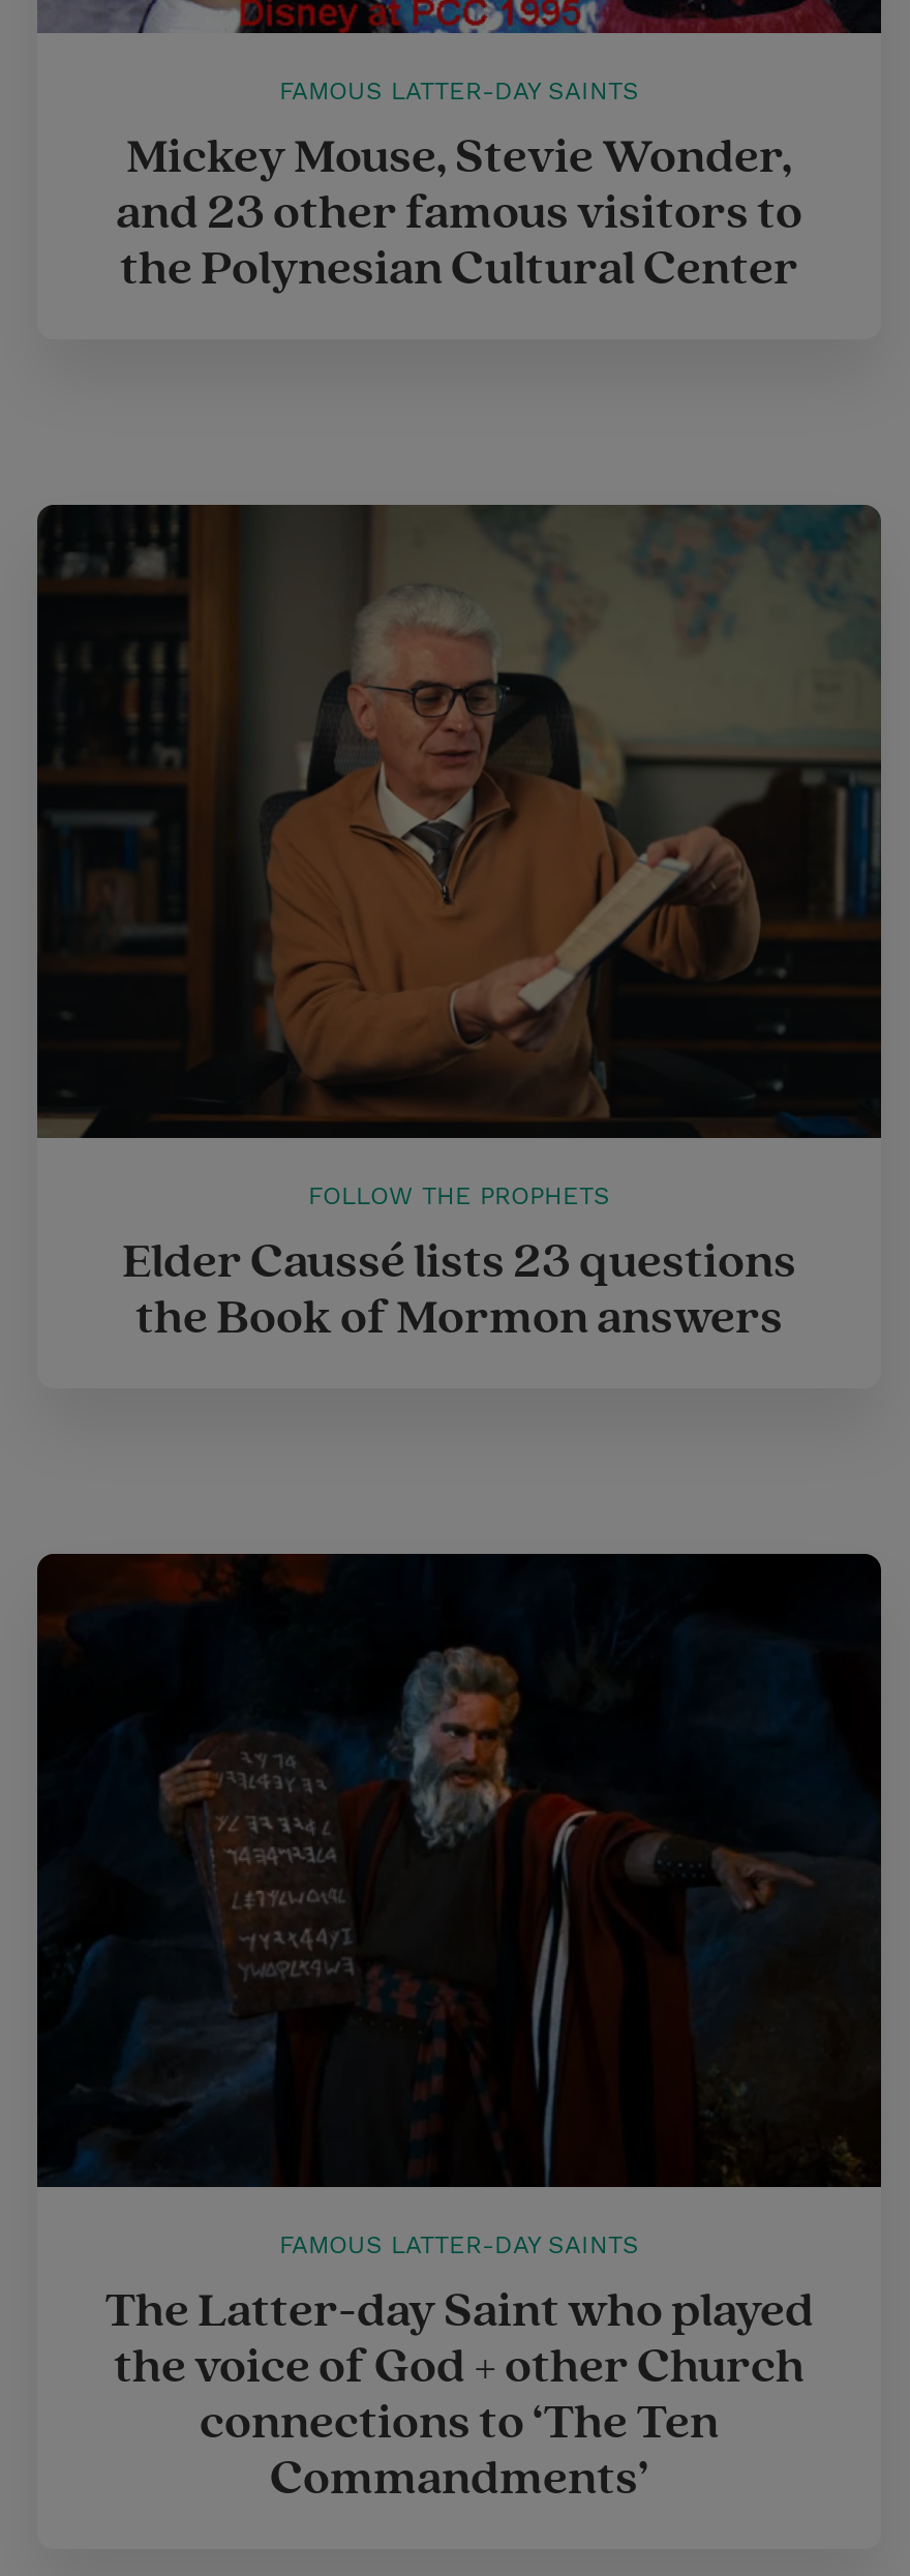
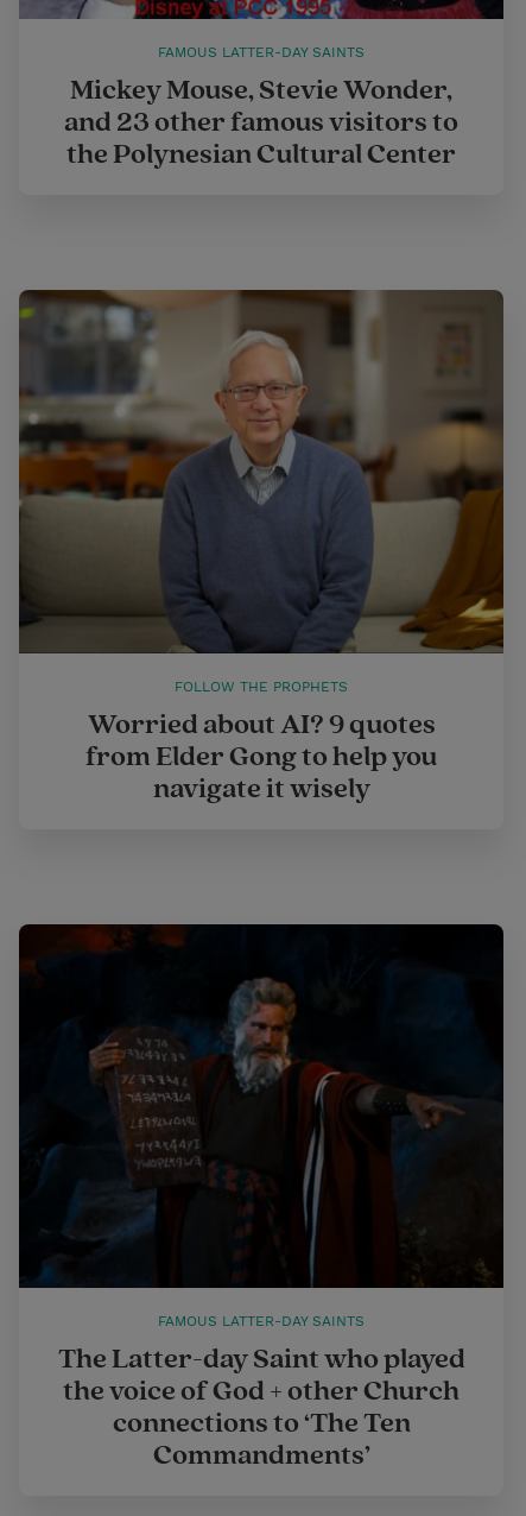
- [image]
+ [image]

- Elder Caussé lists 23 questions
- the Book of Mormon answers
+ Worried about AI? 9 quotes
+ from Elder Gong to help you
+ navigate it wisely
